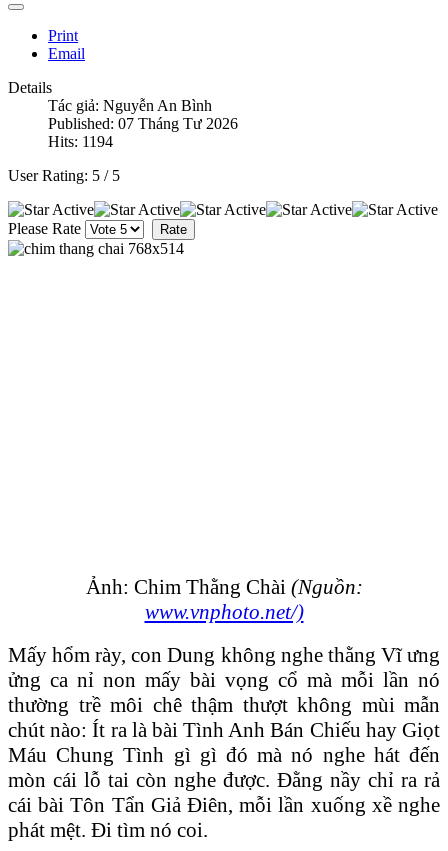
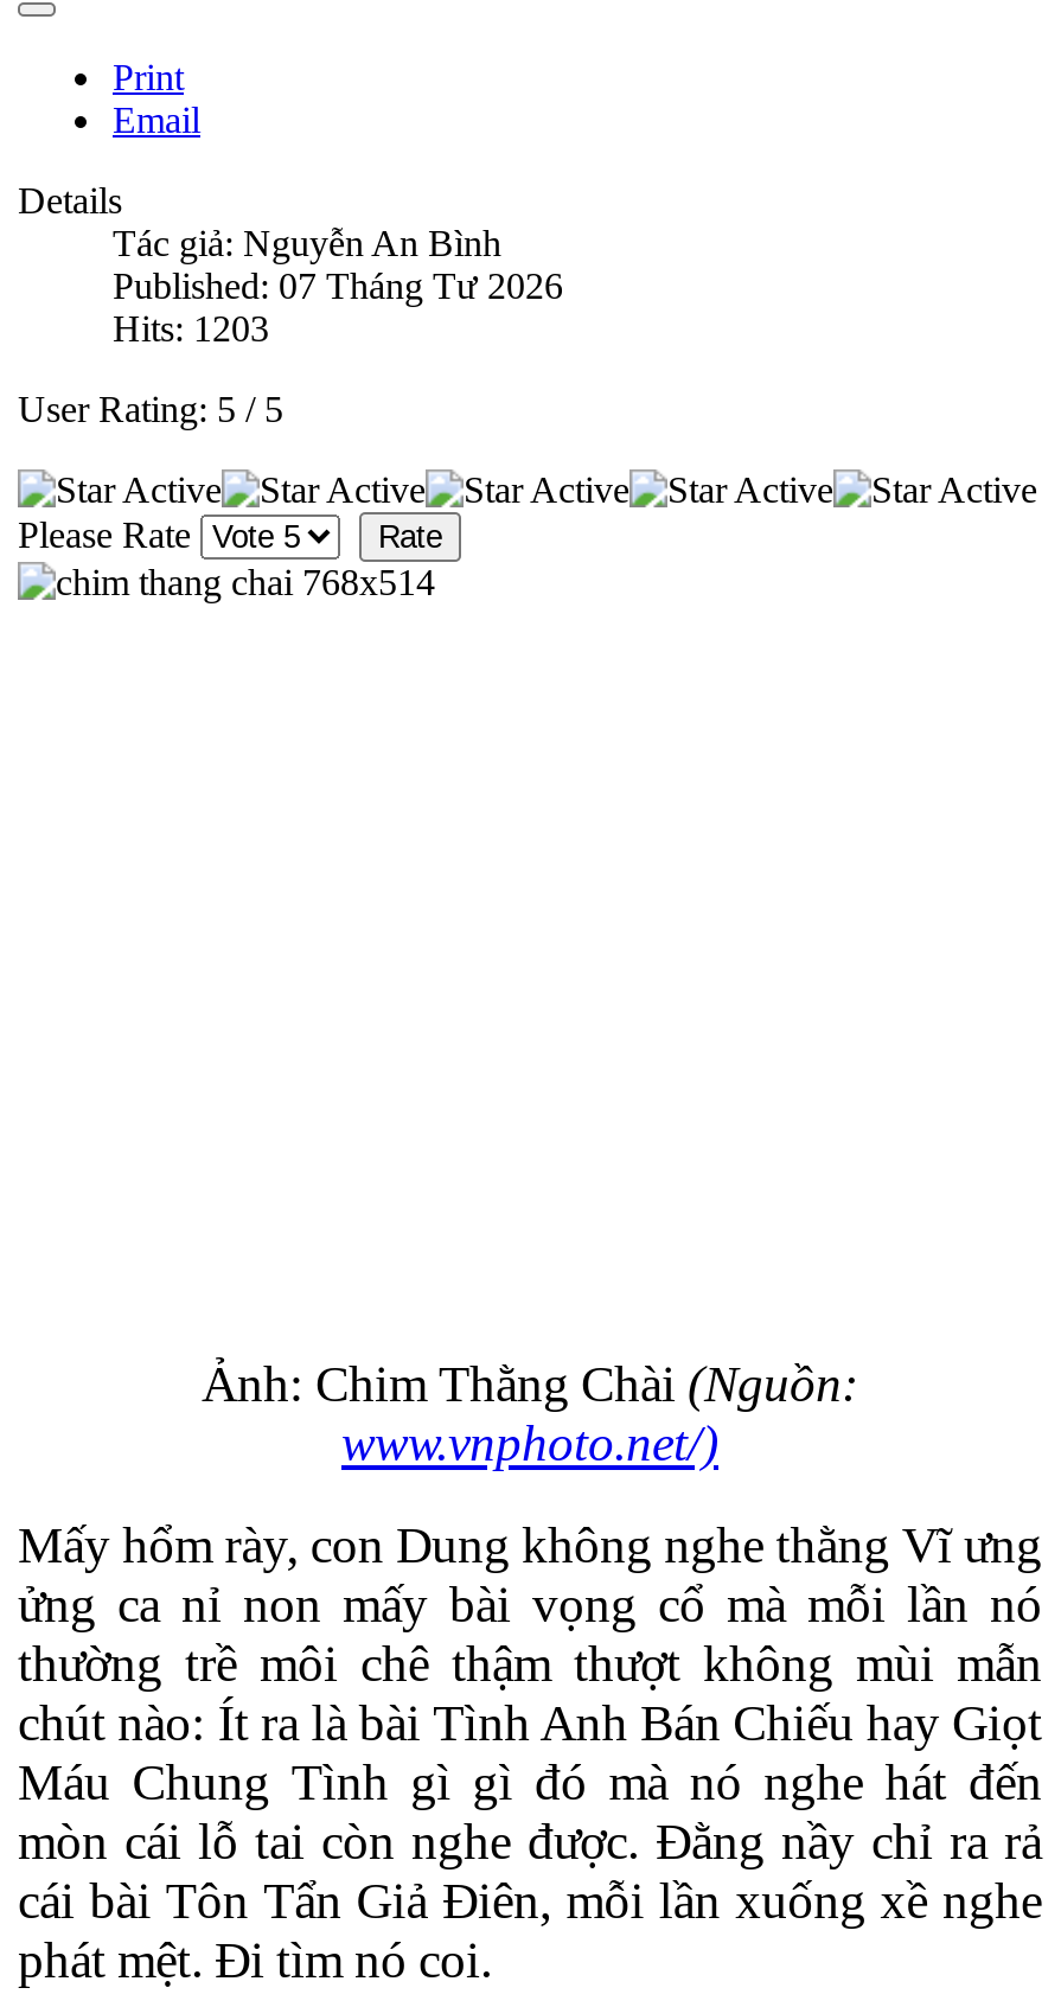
- Hits: 1194
+ Hits: 1203
